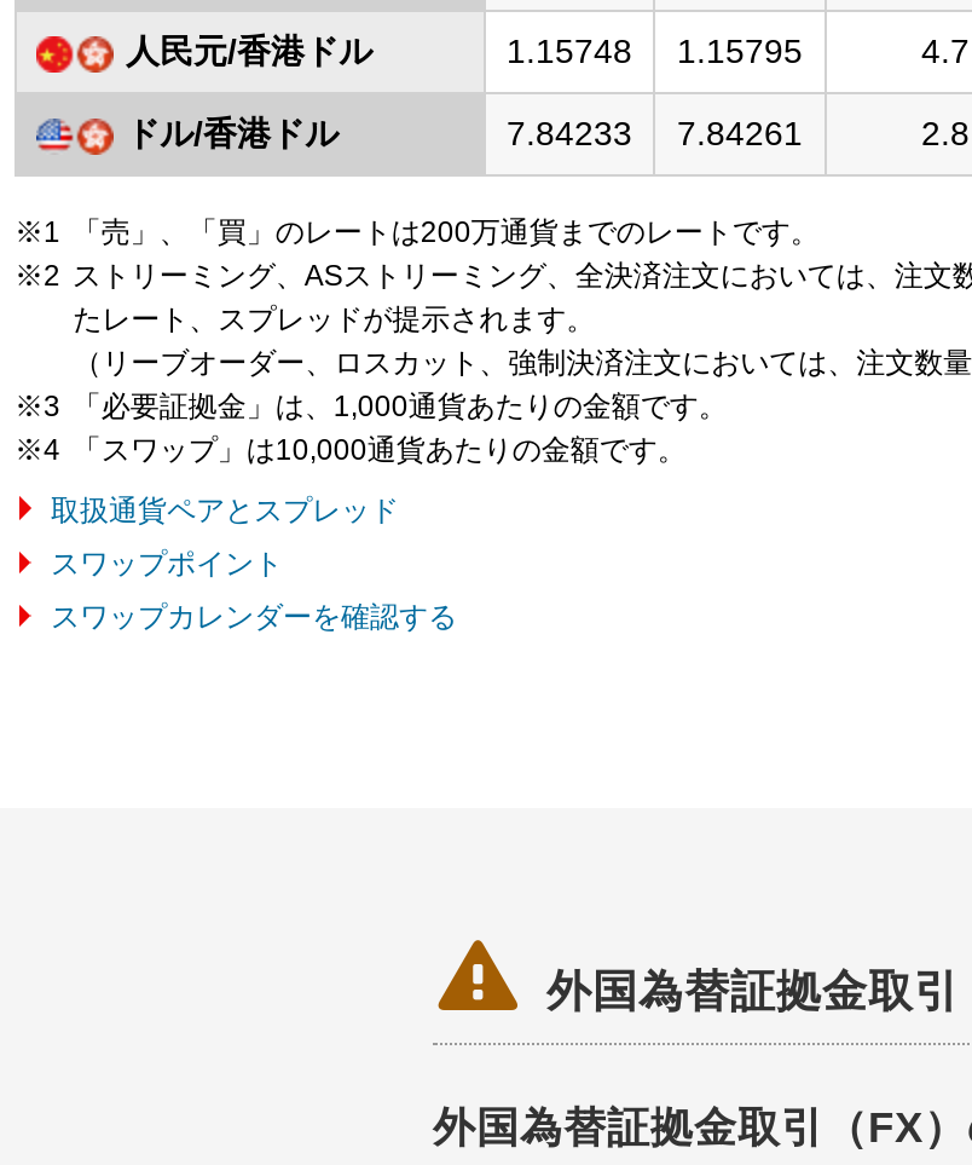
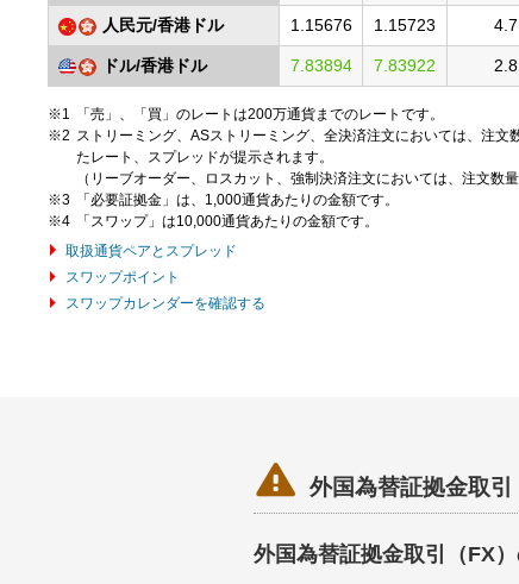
- 1.15748
+ 1.15676

- 1.15795
+ 1.15723

- 7.84233
+ 7.83894

- 7.84261
+ 7.83922
